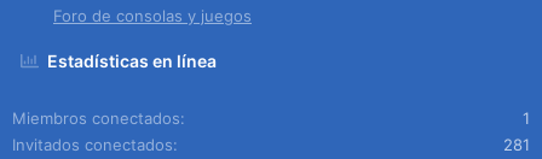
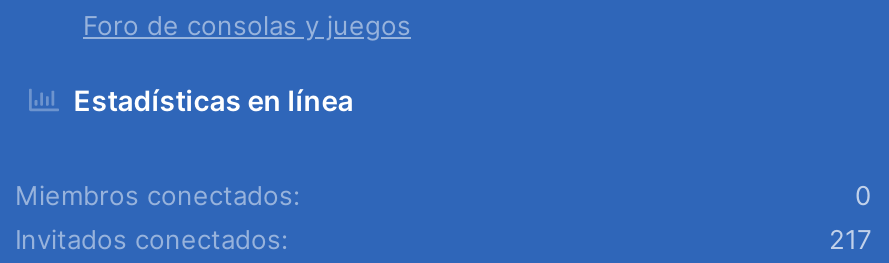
- 1
+ 0

- 281
+ 217
